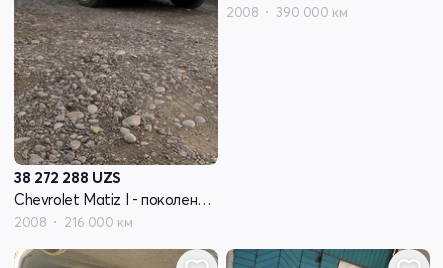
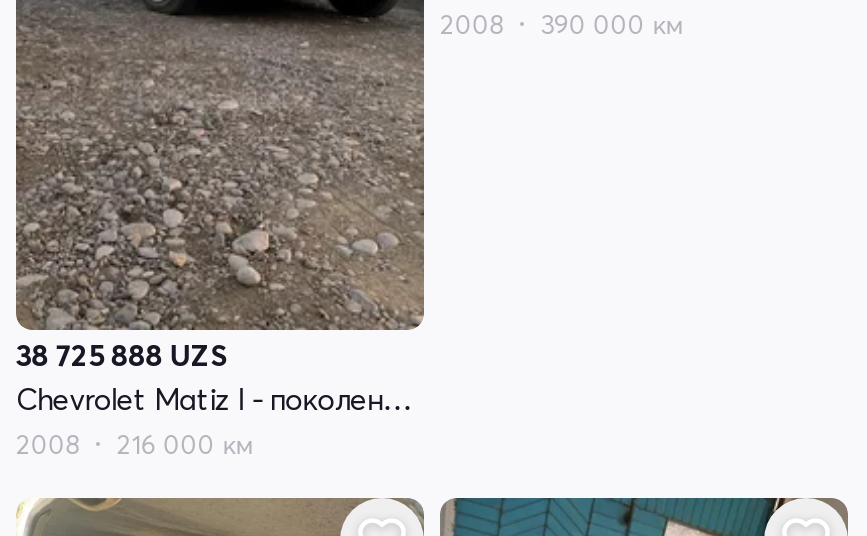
- 38 272 288 UZS
+ 38 725 888 UZS
